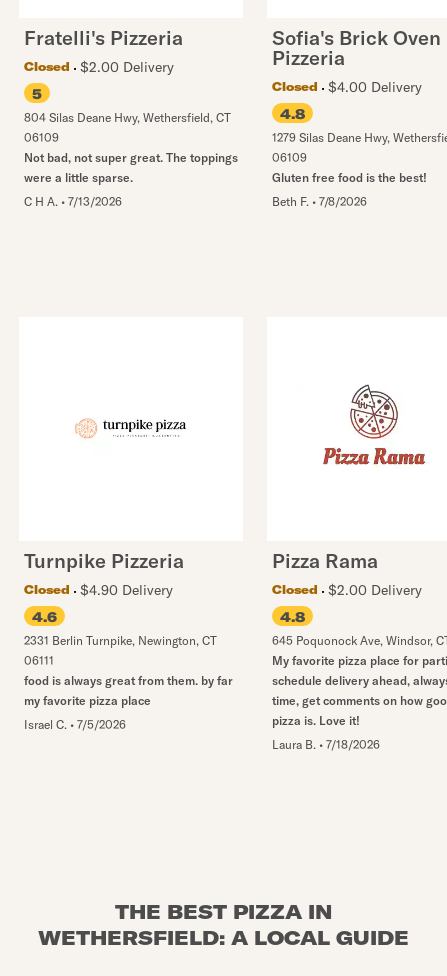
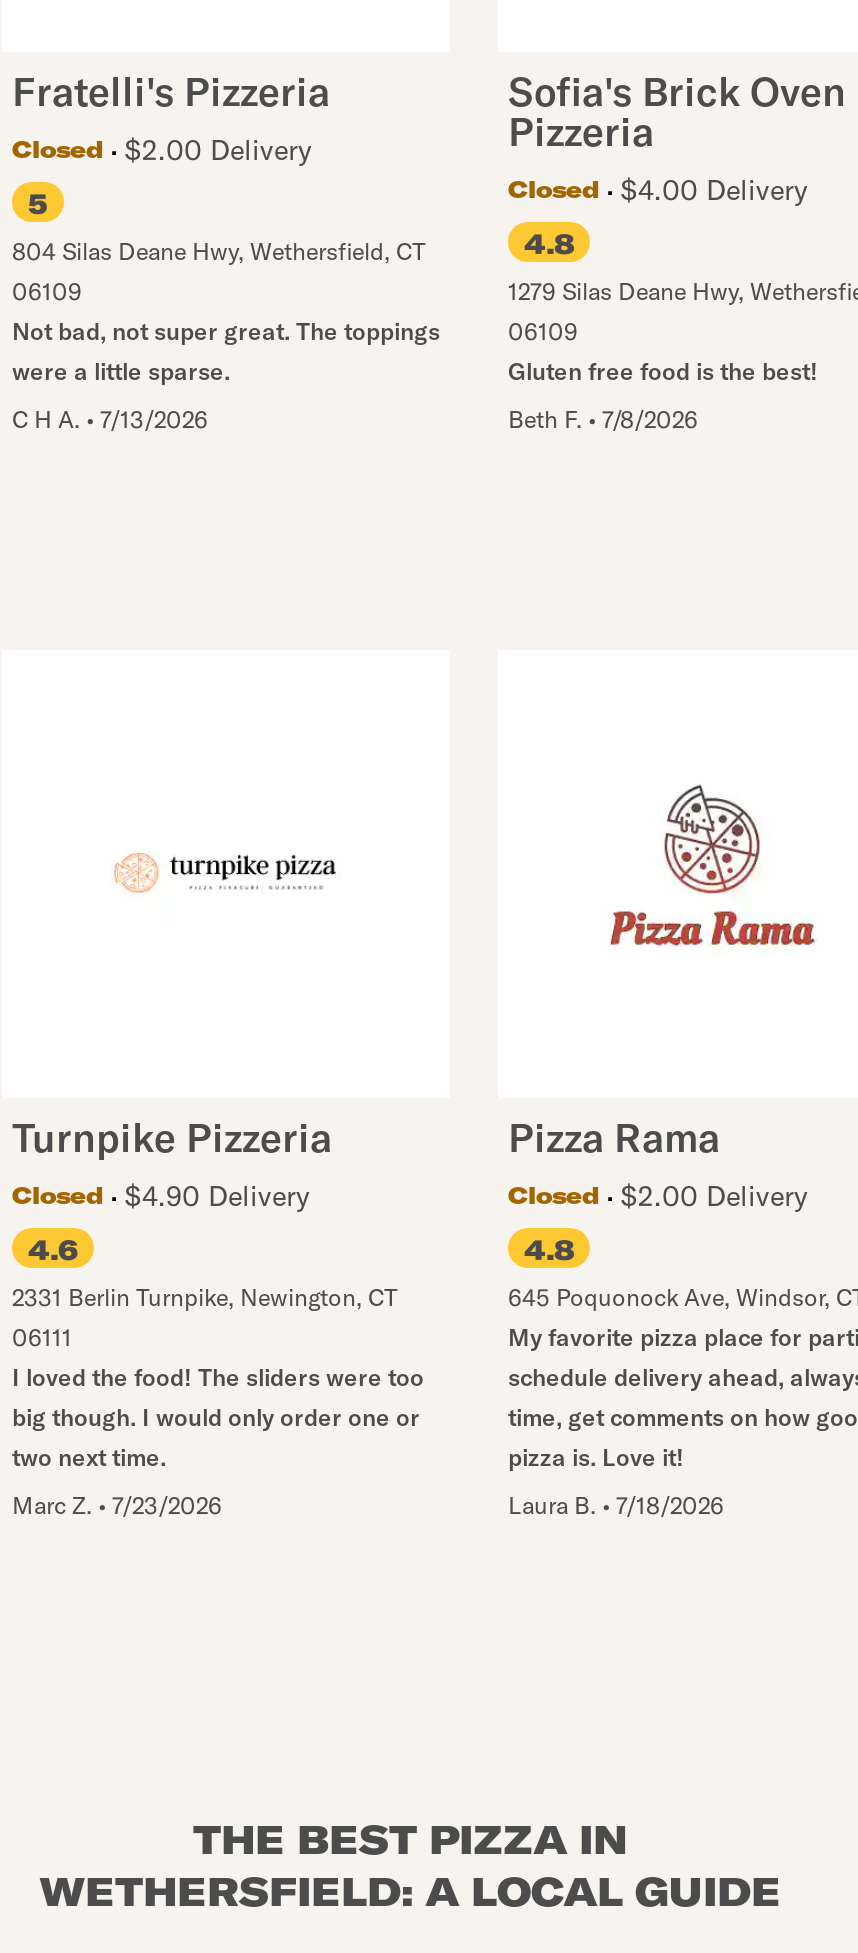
- food is always great from them. by far
- my favorite pizza place
+ I loved the food! The sliders were too
+ big though. I would only order one or
+ two next time.

- Israel C. • 7/5/2026
+ Marc Z. • 7/23/2026
